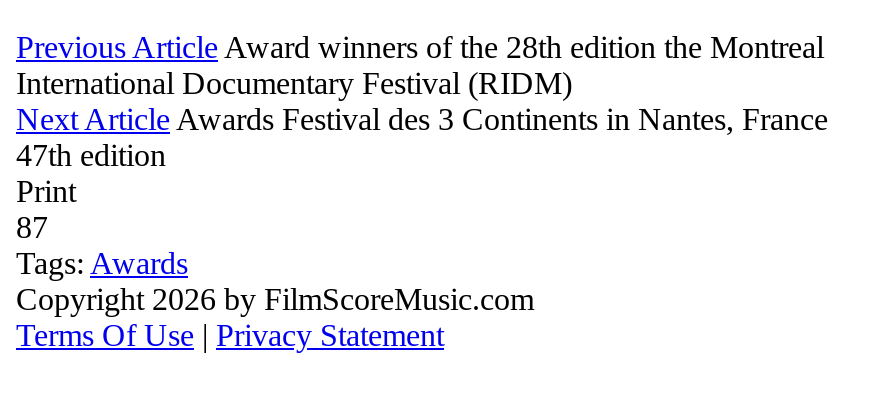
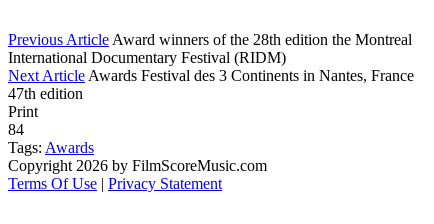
- 87
+ 84
